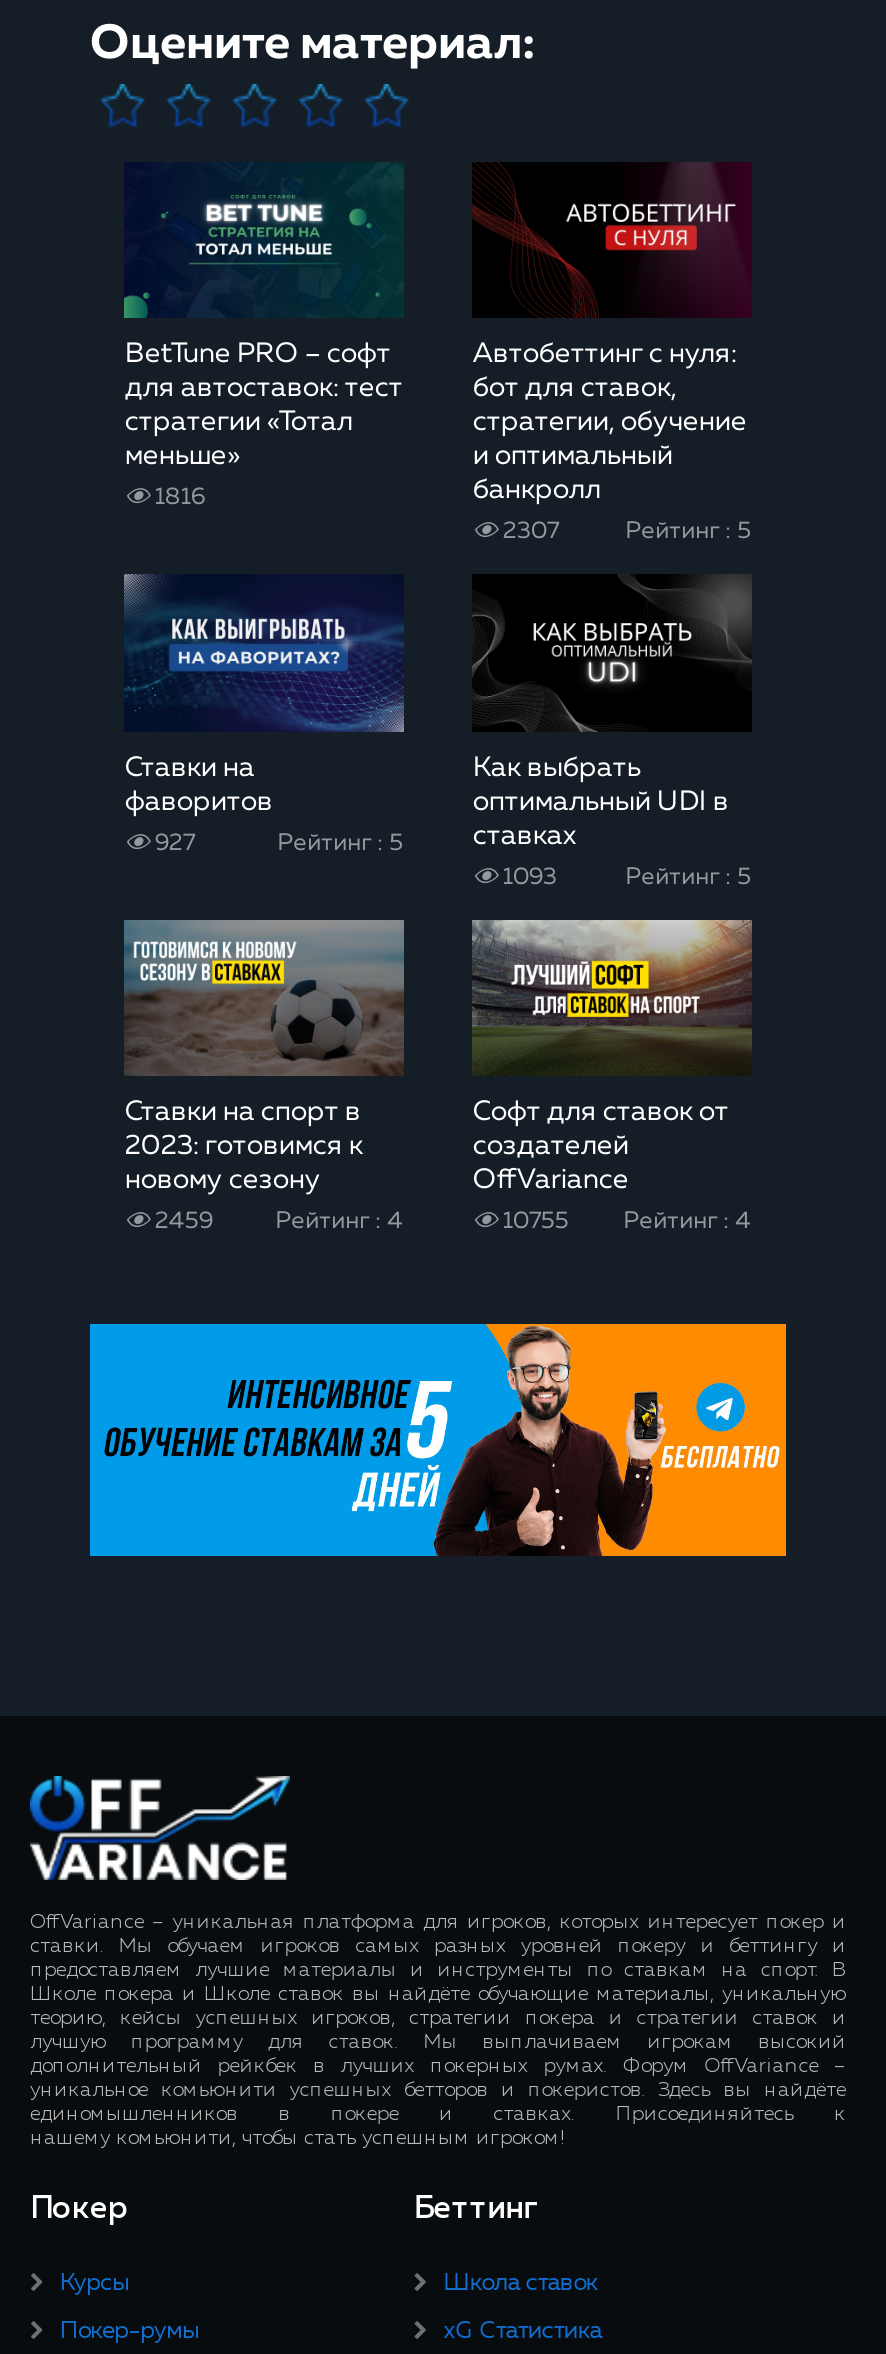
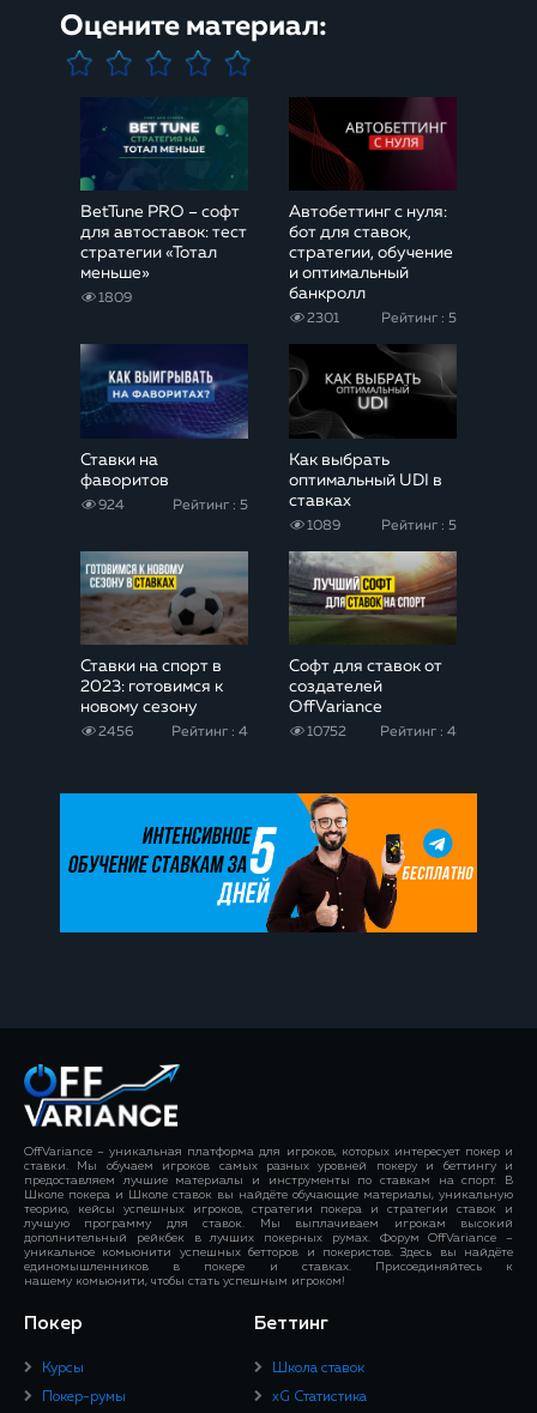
- 1816
+ 1809

- 2307
+ 2301

- 927
+ 924

- 1093
+ 1089

- 2459
+ 2456

- 10755
+ 10752
